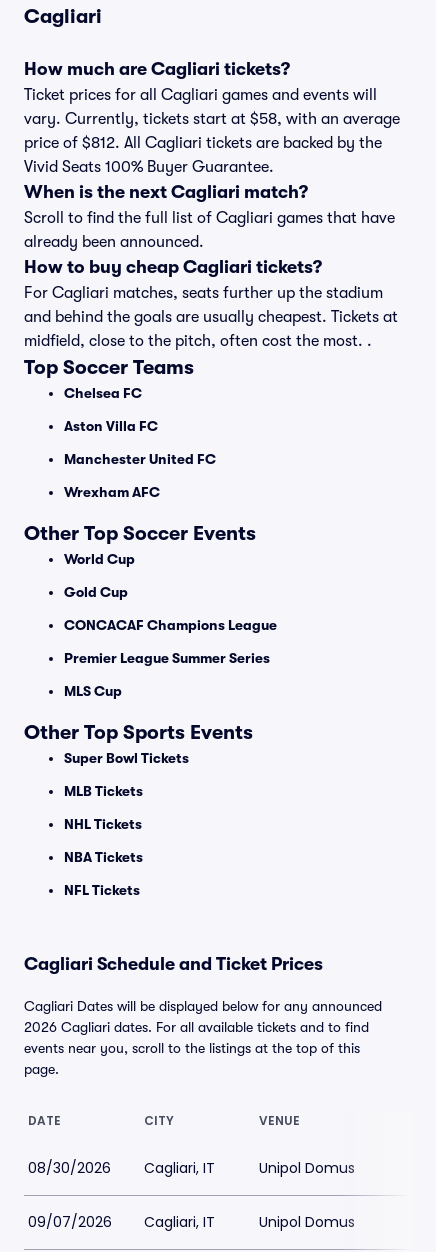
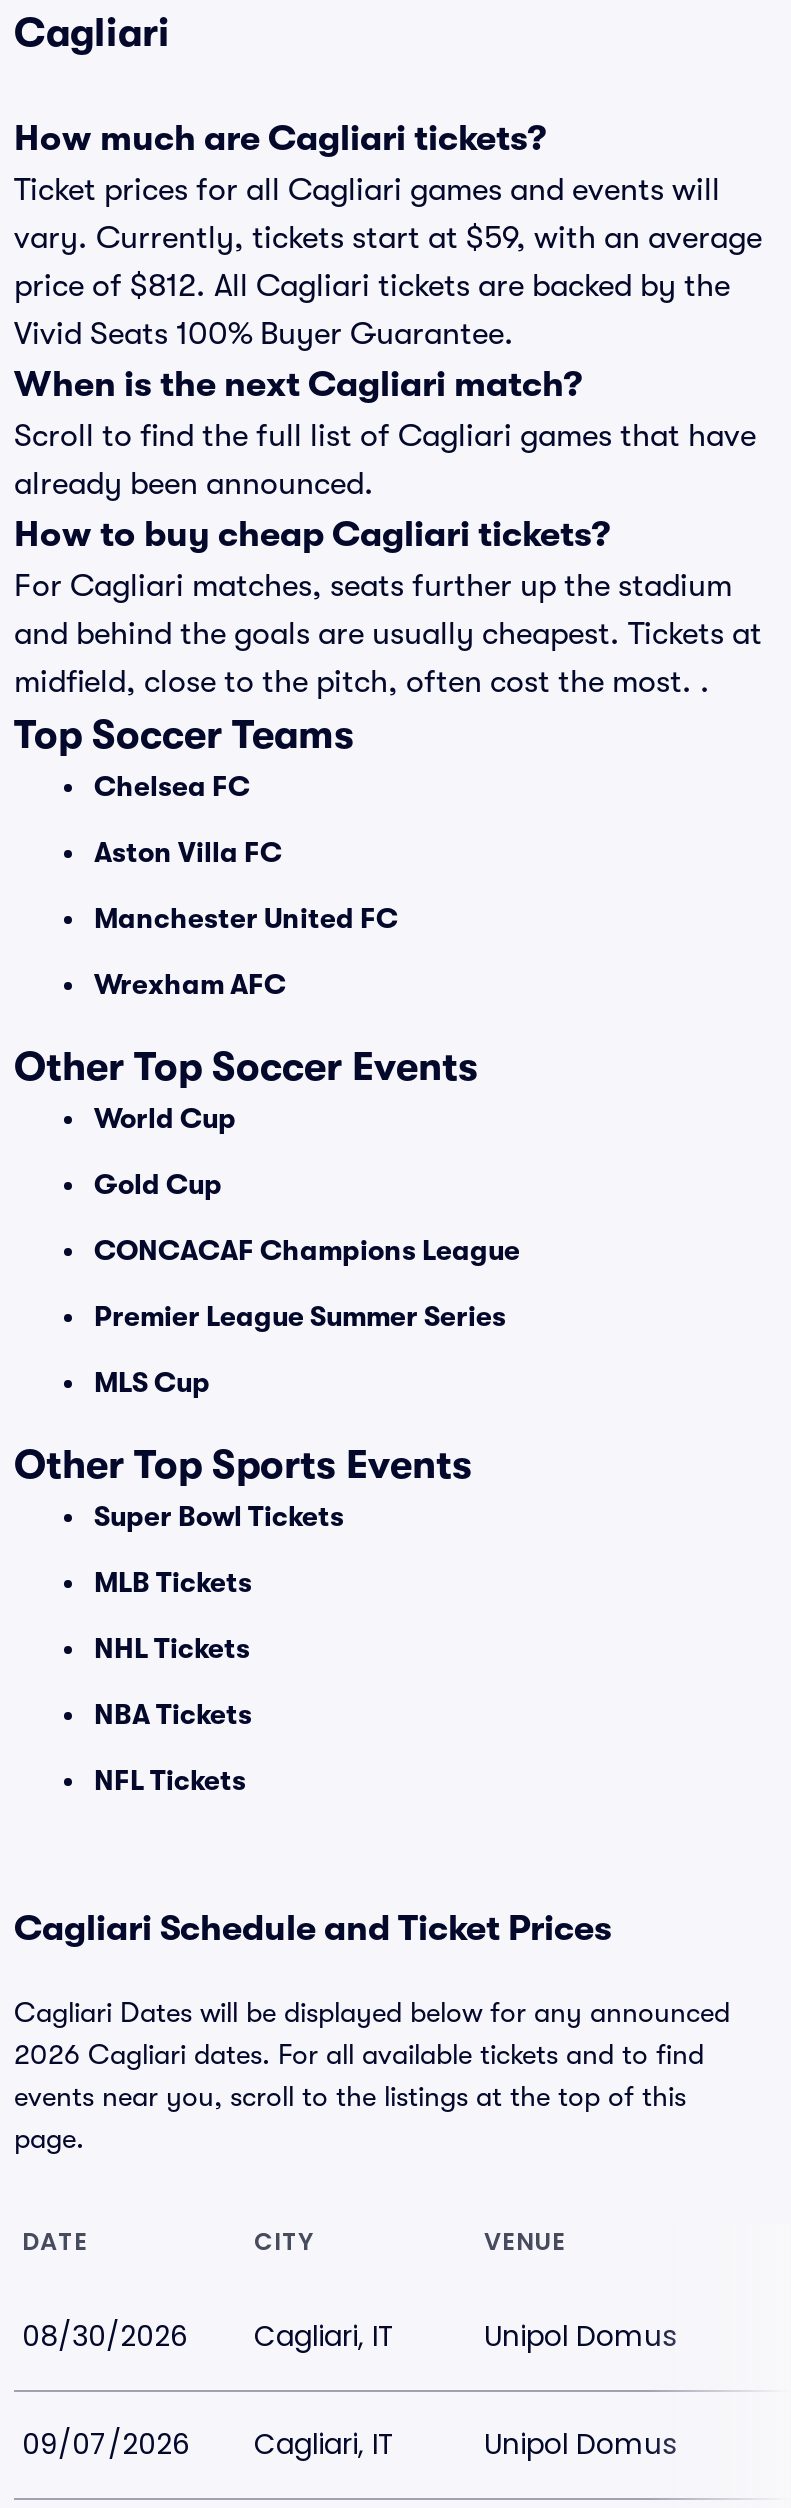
- vary. Currently, tickets start at $58, with an average
+ vary. Currently, tickets start at $59, with an average
